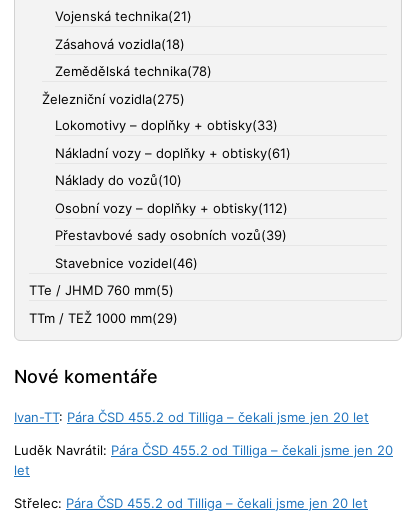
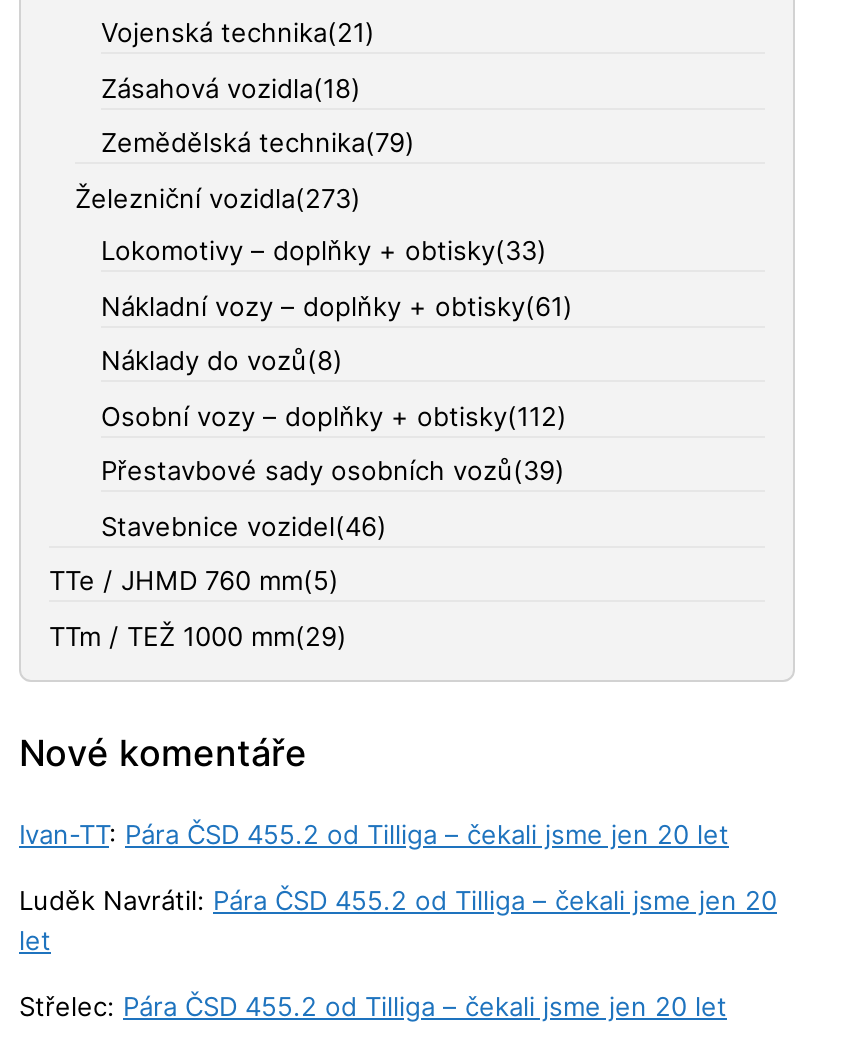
- Zemědělská technika(78)
+ Zemědělská technika(79)

- Železniční vozidla(275)
+ Železniční vozidla(273)

- Náklady do vozů (10)
+ Náklady do vozů (8)
